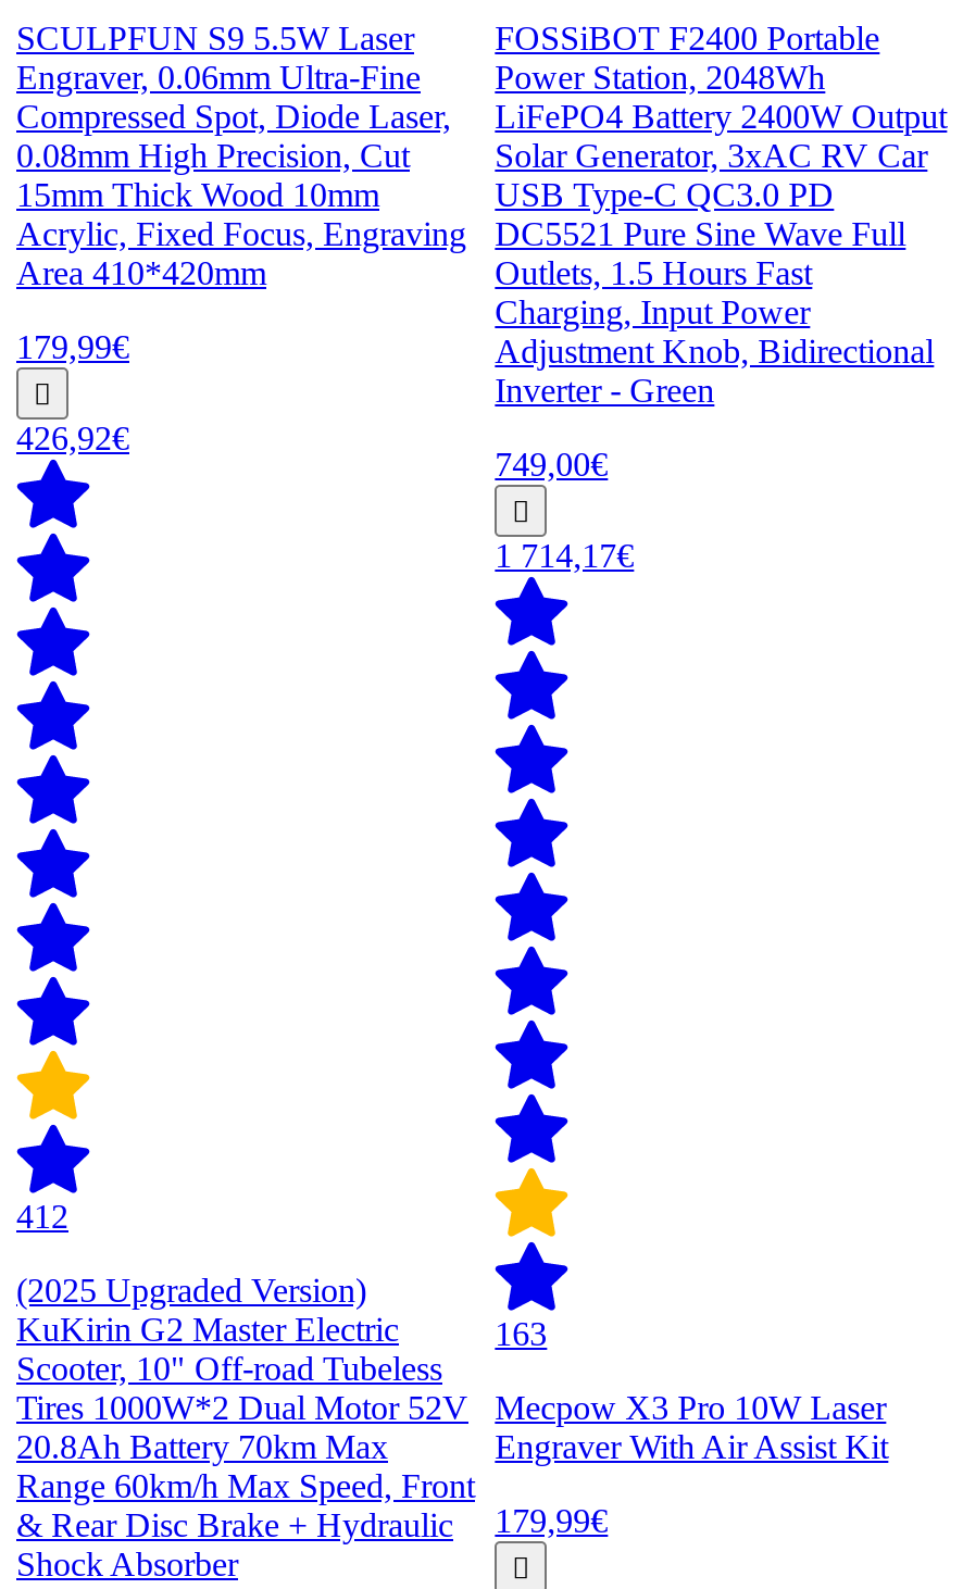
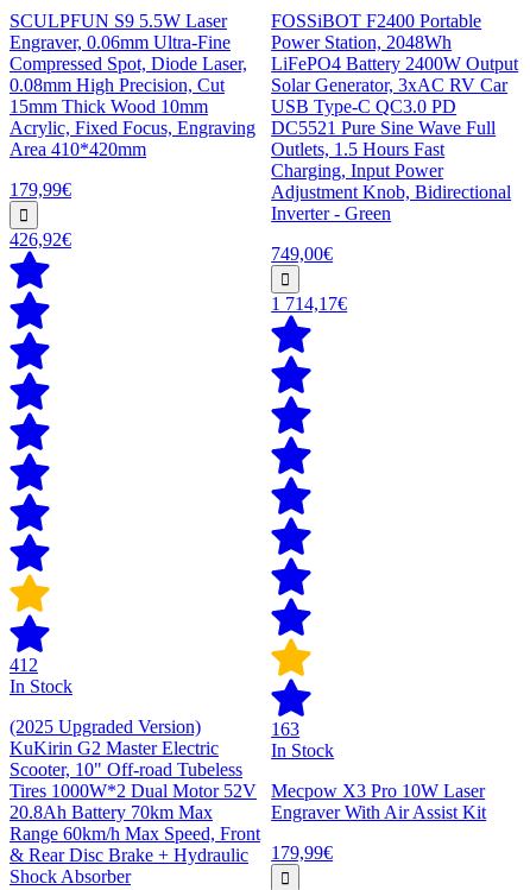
+ In Stock

+ In Stock
